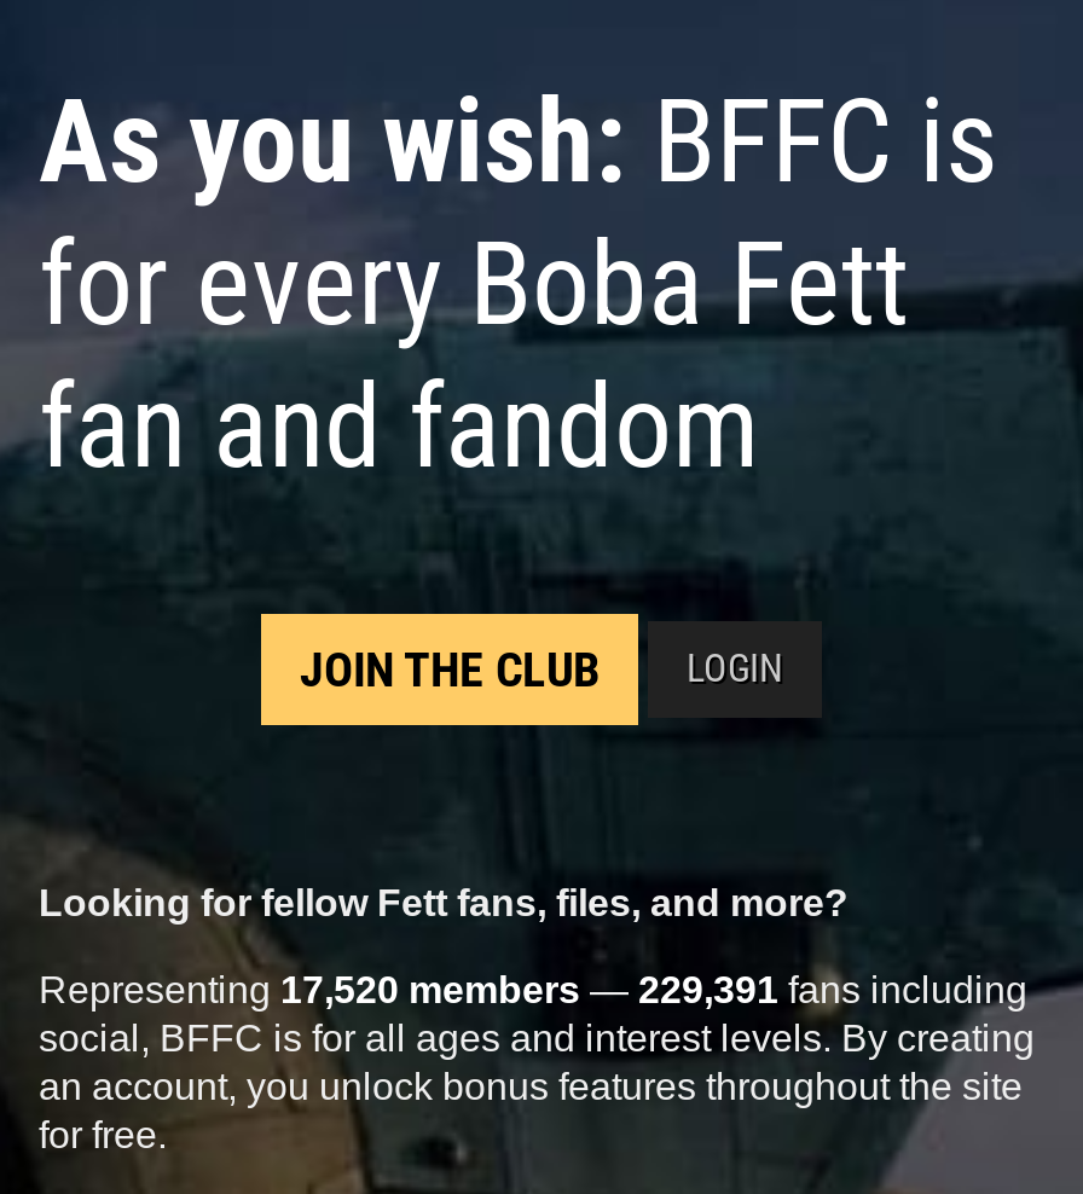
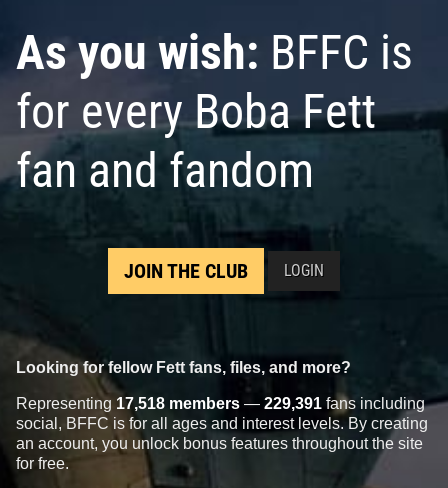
- Representing 17,520 members — 229,391 fans including
+ Representing 17,518 members — 229,391 fans including
